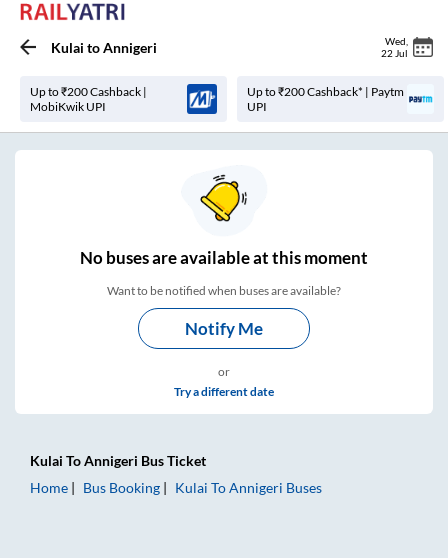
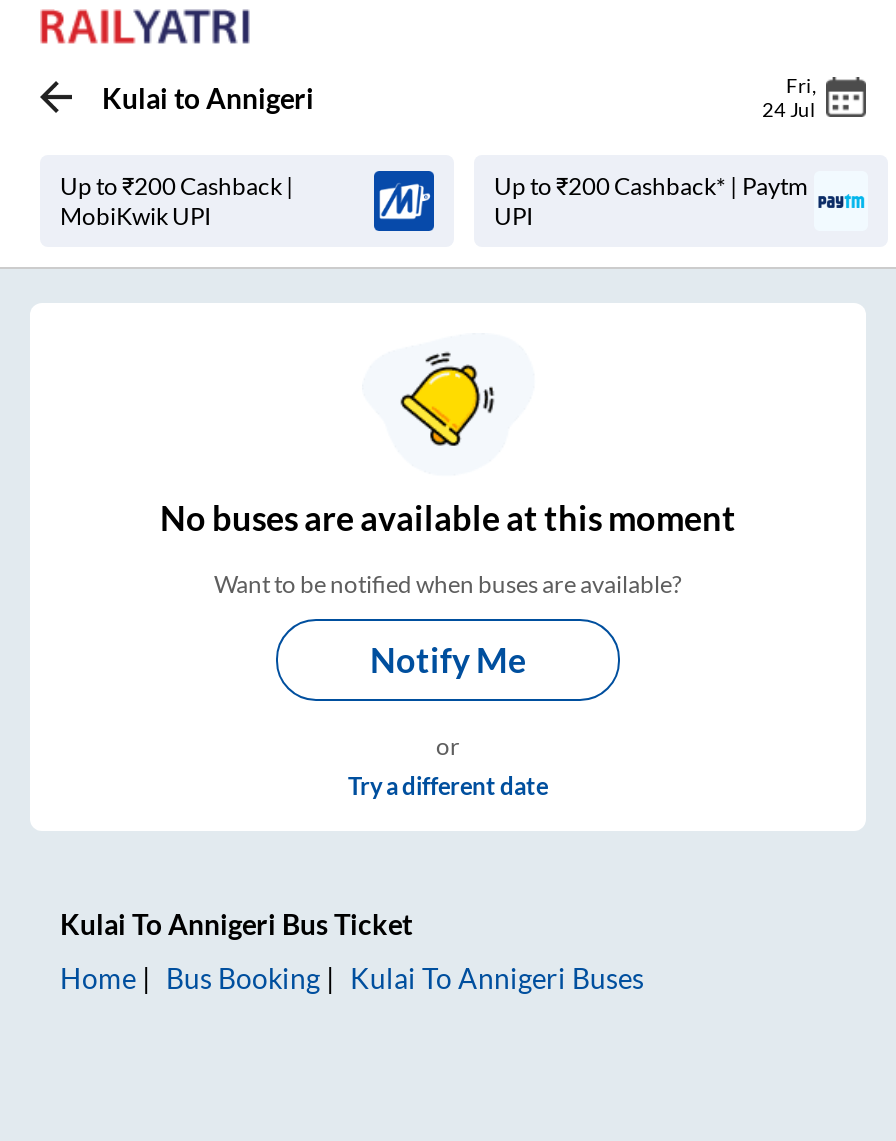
- Wed
- 22 Jul
+ Fri
+ 24 Jul
